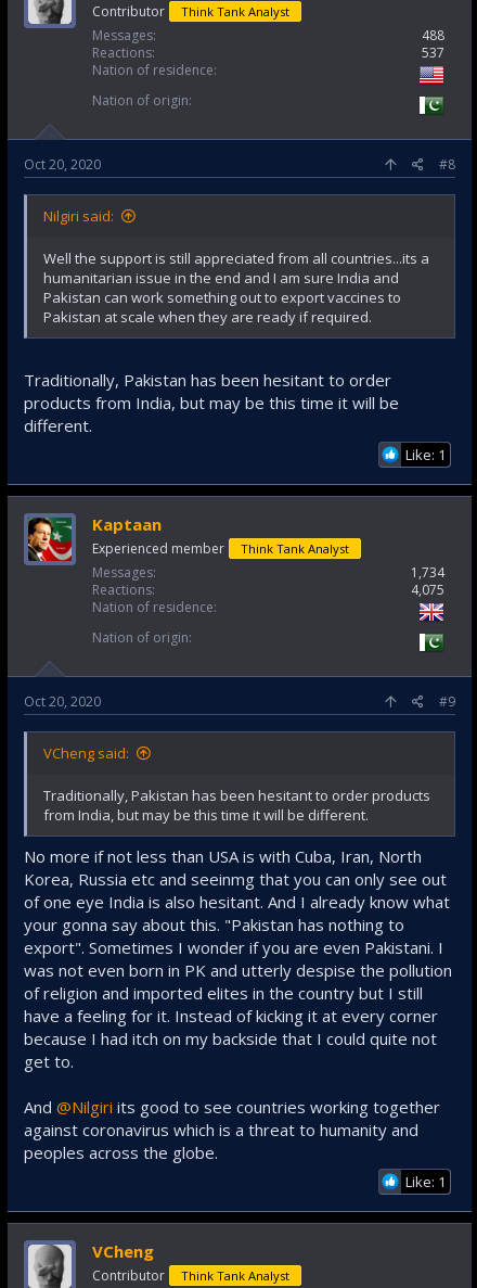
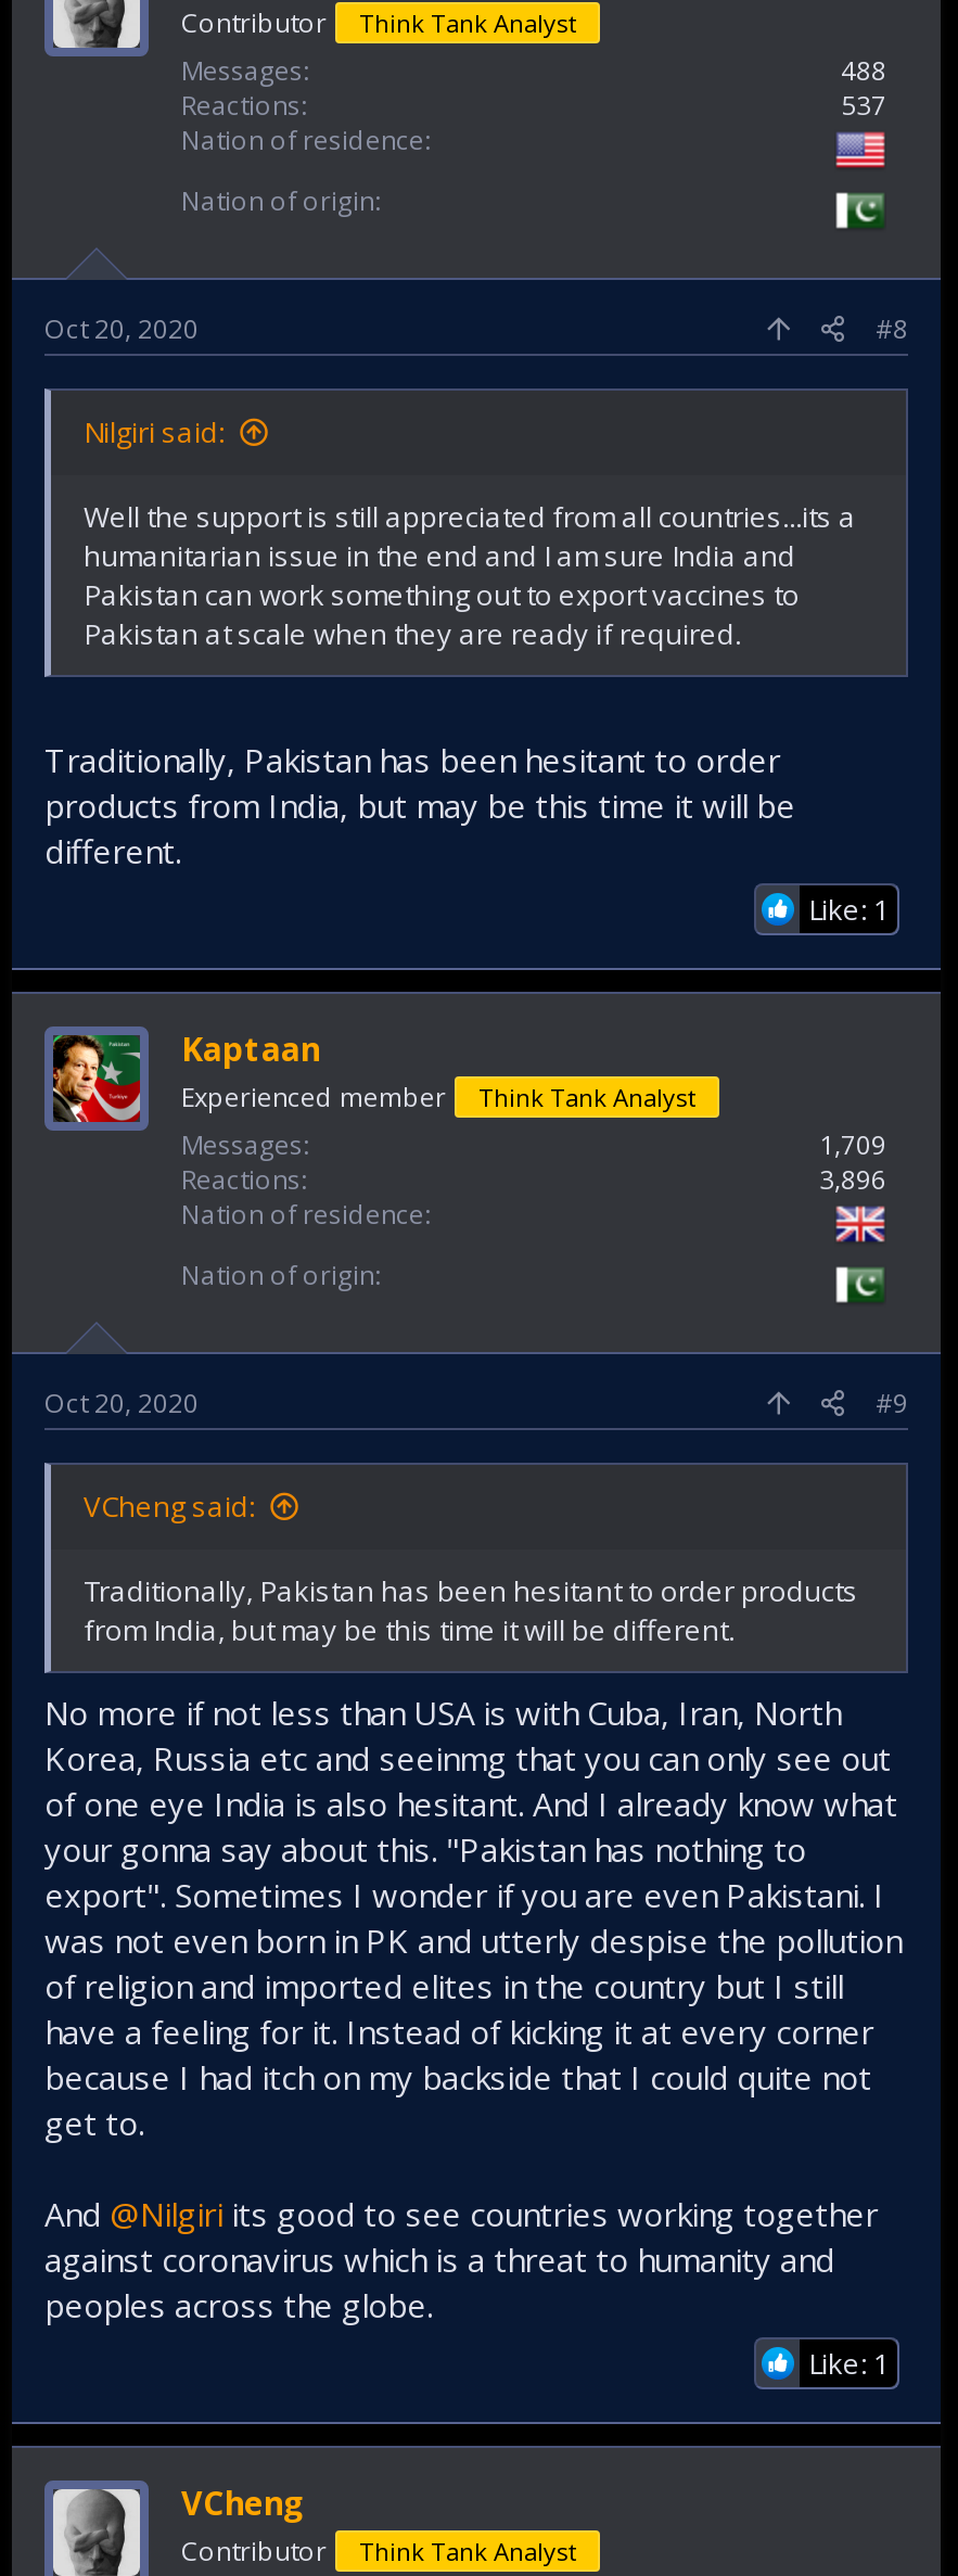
- 1,734
+ 1,709

- 4,075
+ 3,896
